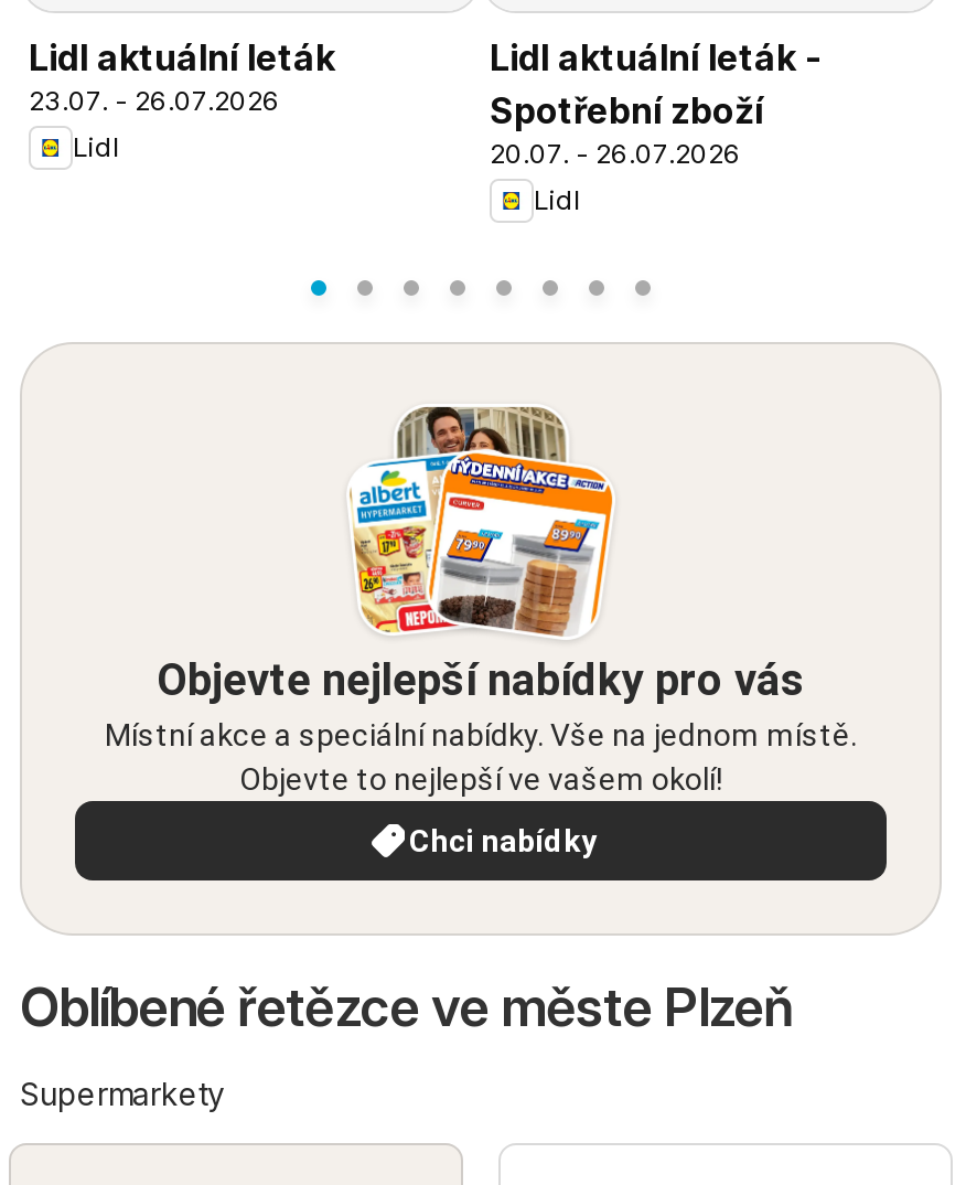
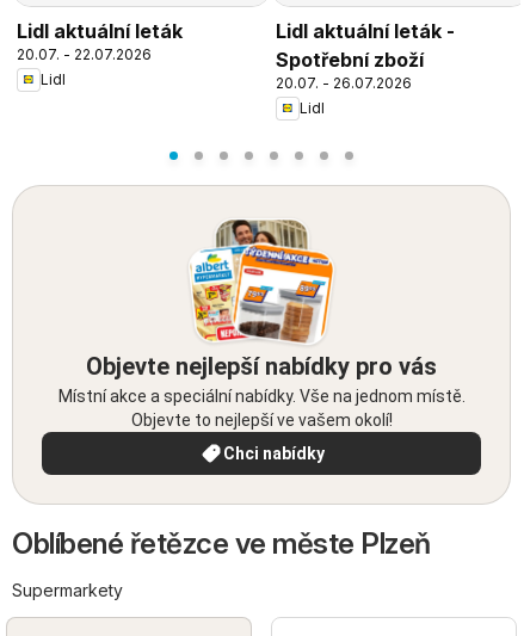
- 23.07. - 26.07.2026
+ 20.07. - 22.07.2026
